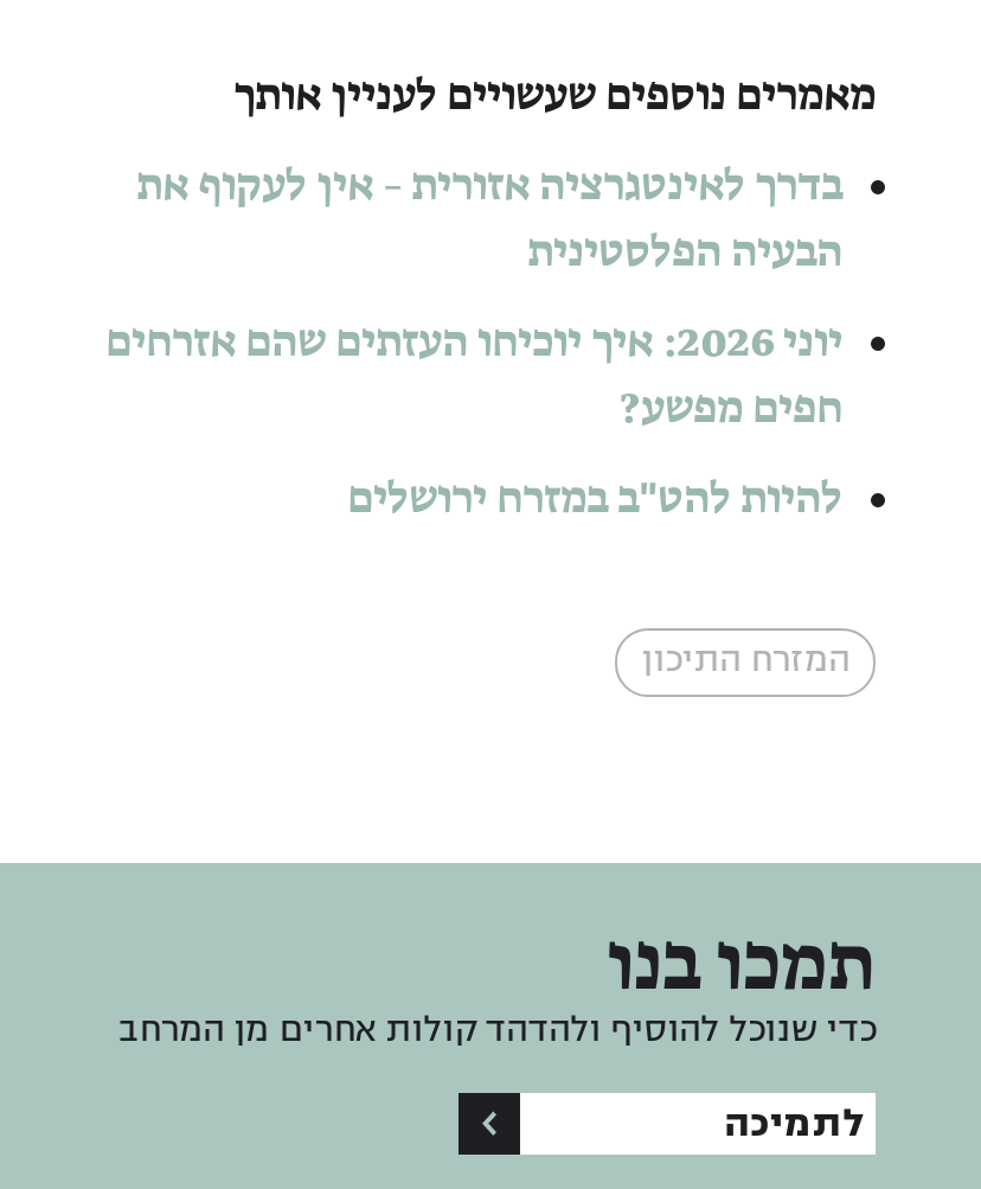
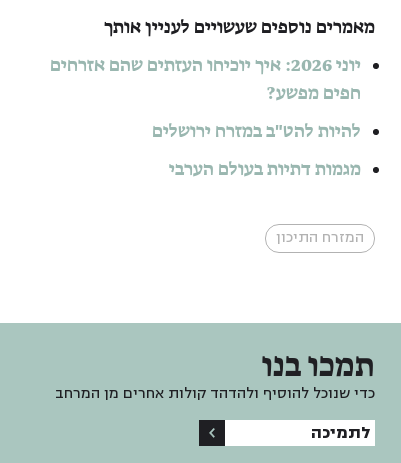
- בדרך לאינטגרציה אזורית – אין לעקוף את
- הבעיה הפלסטינית

moved up: חפים מפשע? | להיות להט"ב במזרח ירושלים

+ מגמות דתיות בעולם הערבי
